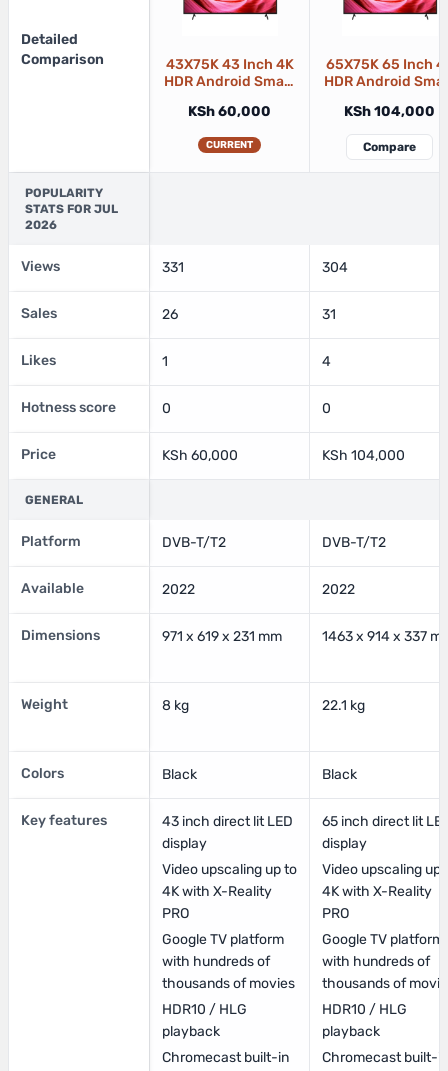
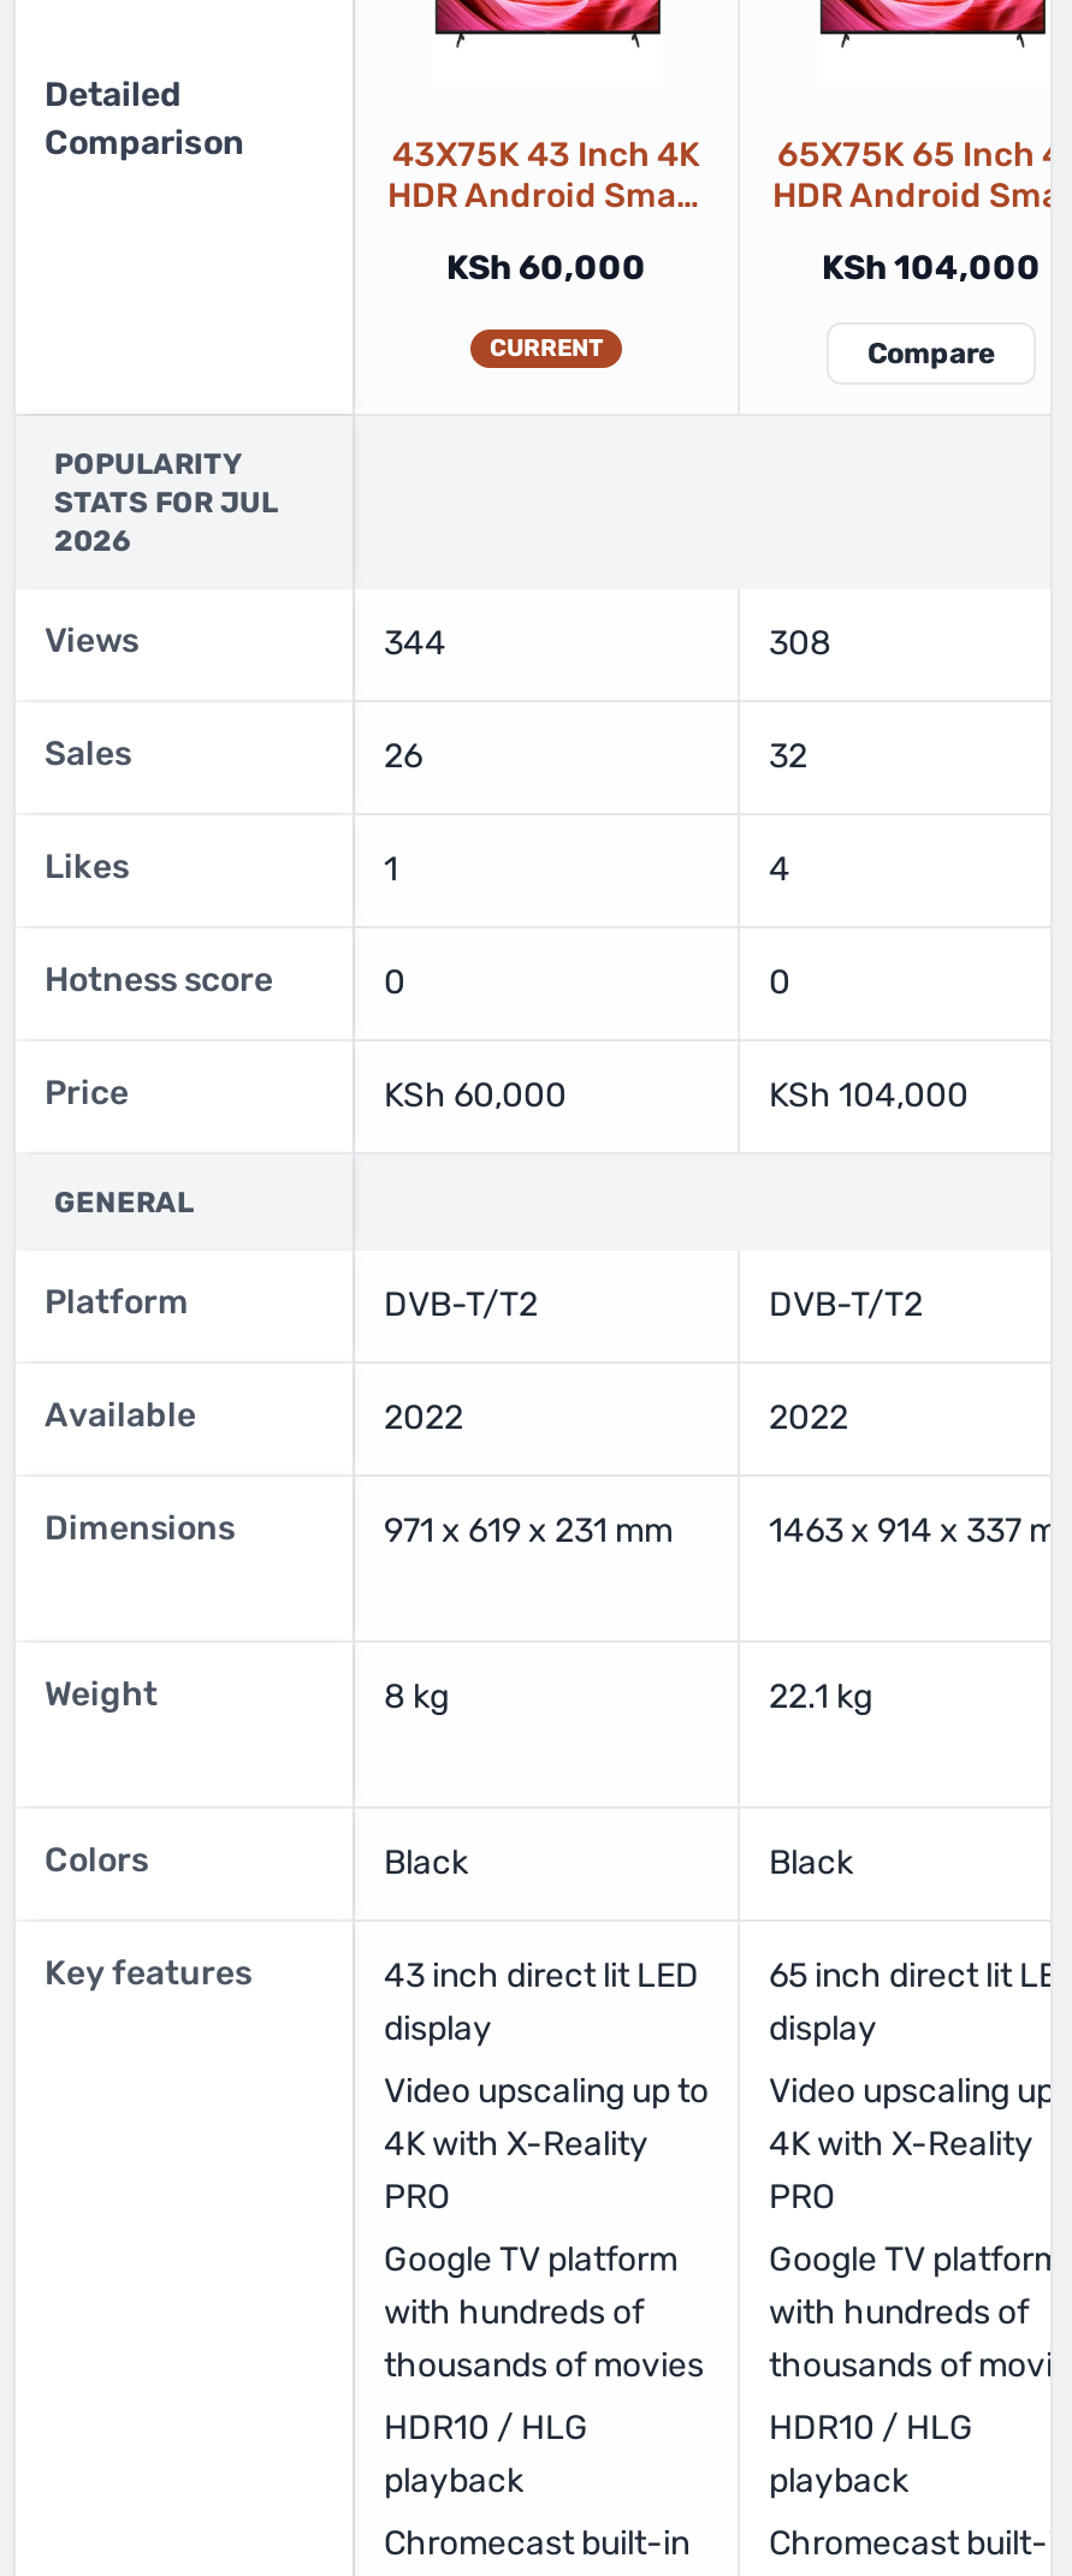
- 331
+ 344

- 304
+ 308

- 31
+ 32
